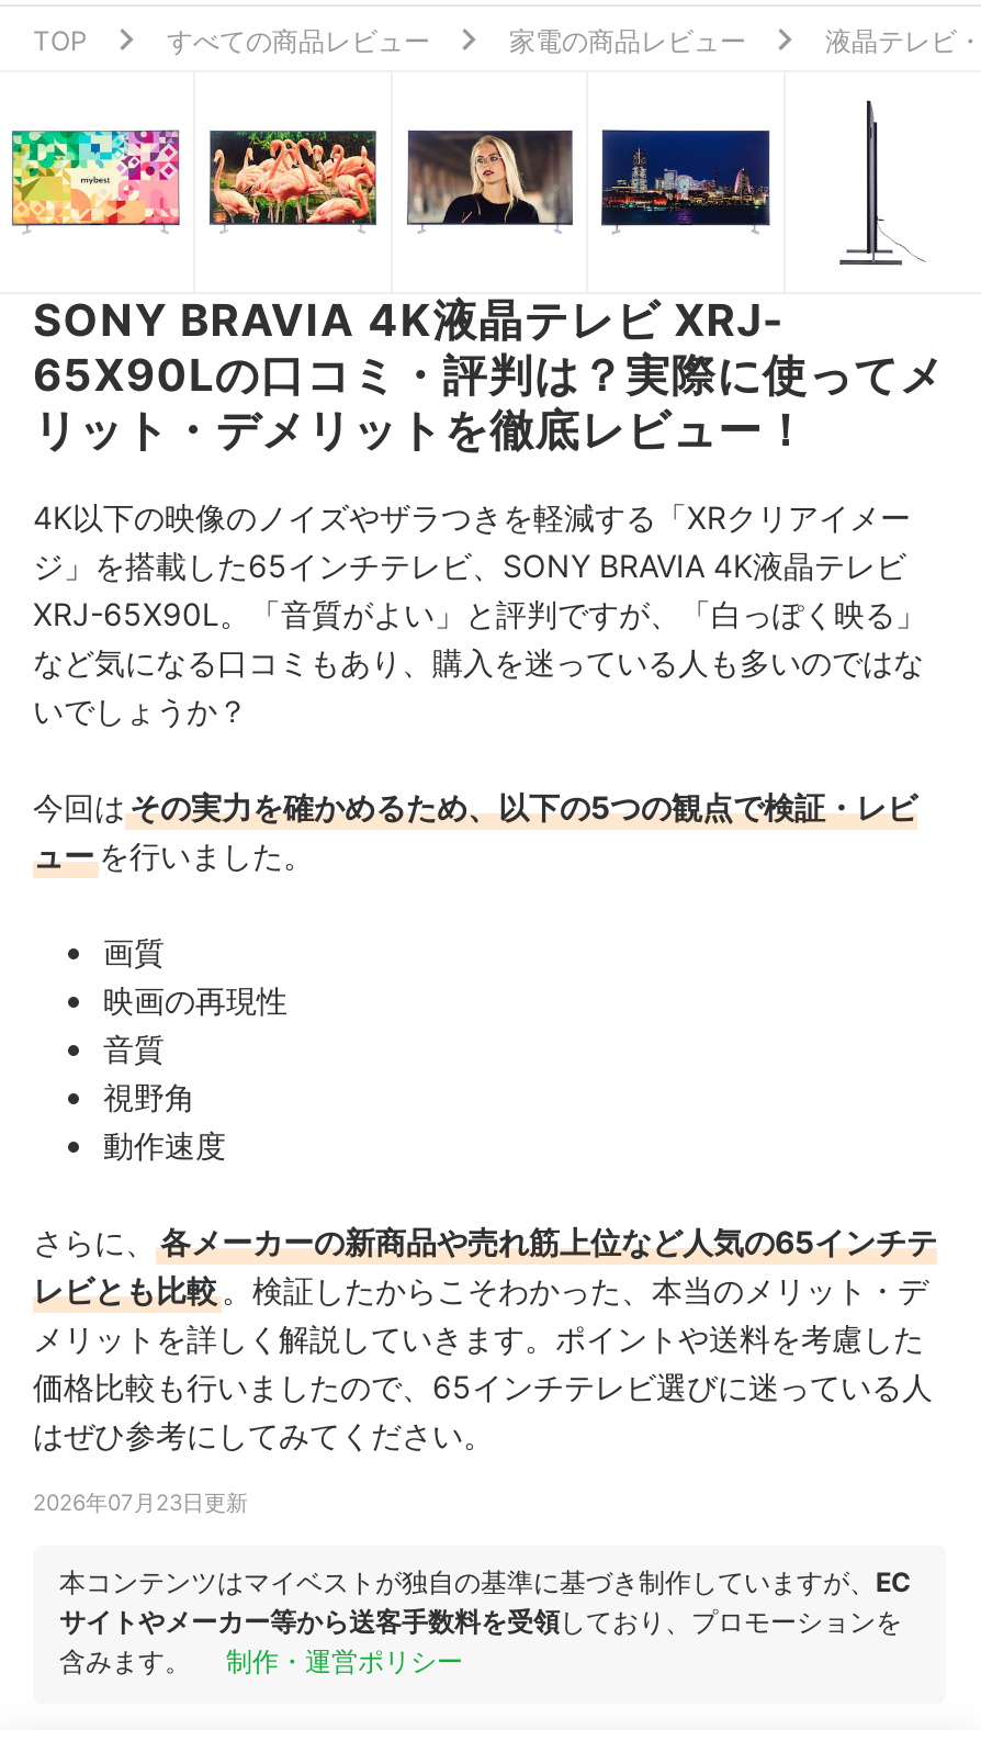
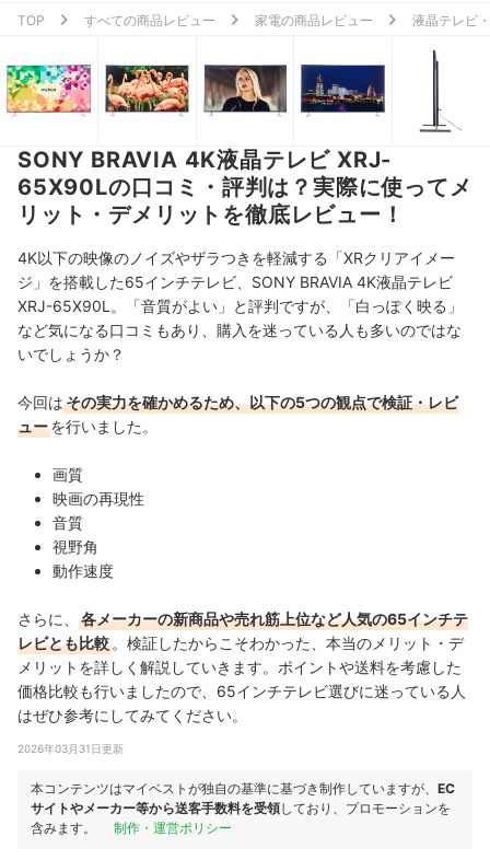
- 2026年07月23日更新
+ 2026年03月31日更新
